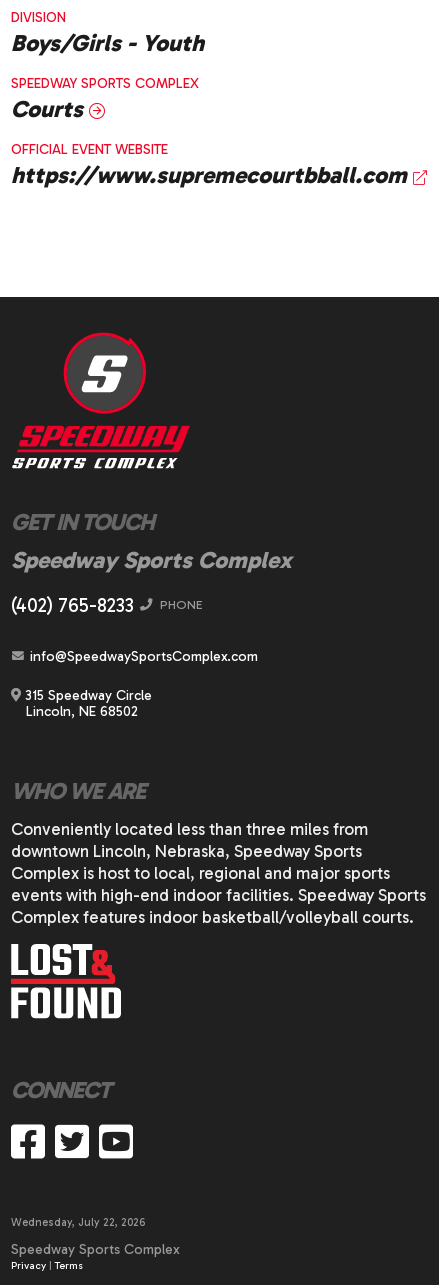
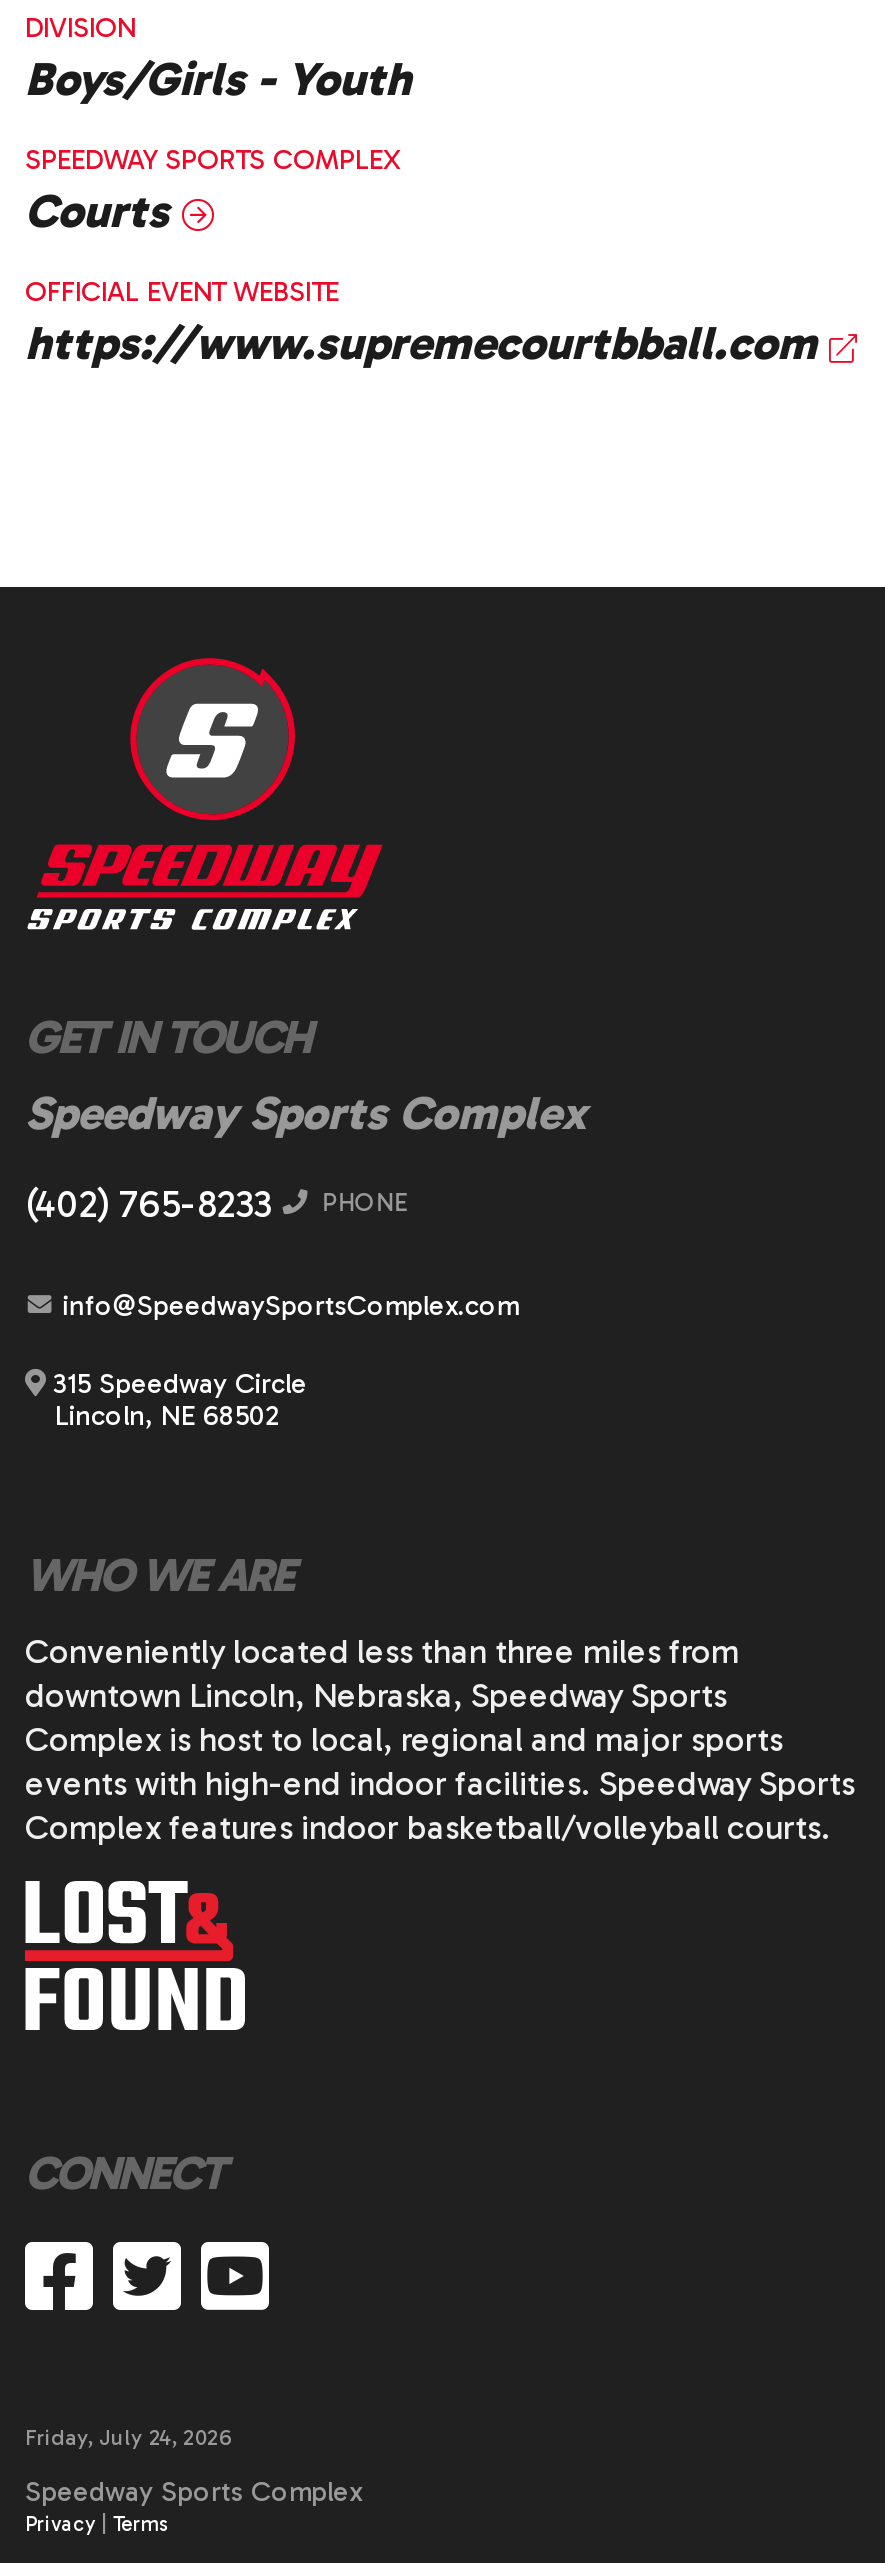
- Wednesday, July 22, 2026
+ Friday, July 24, 2026
